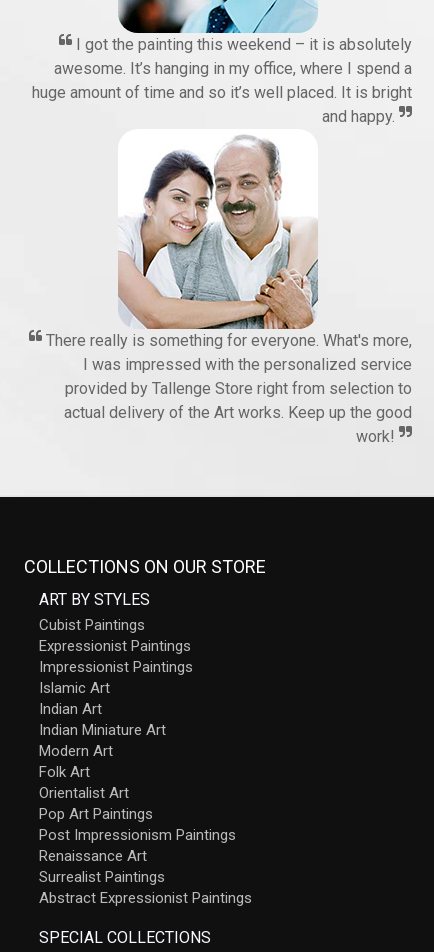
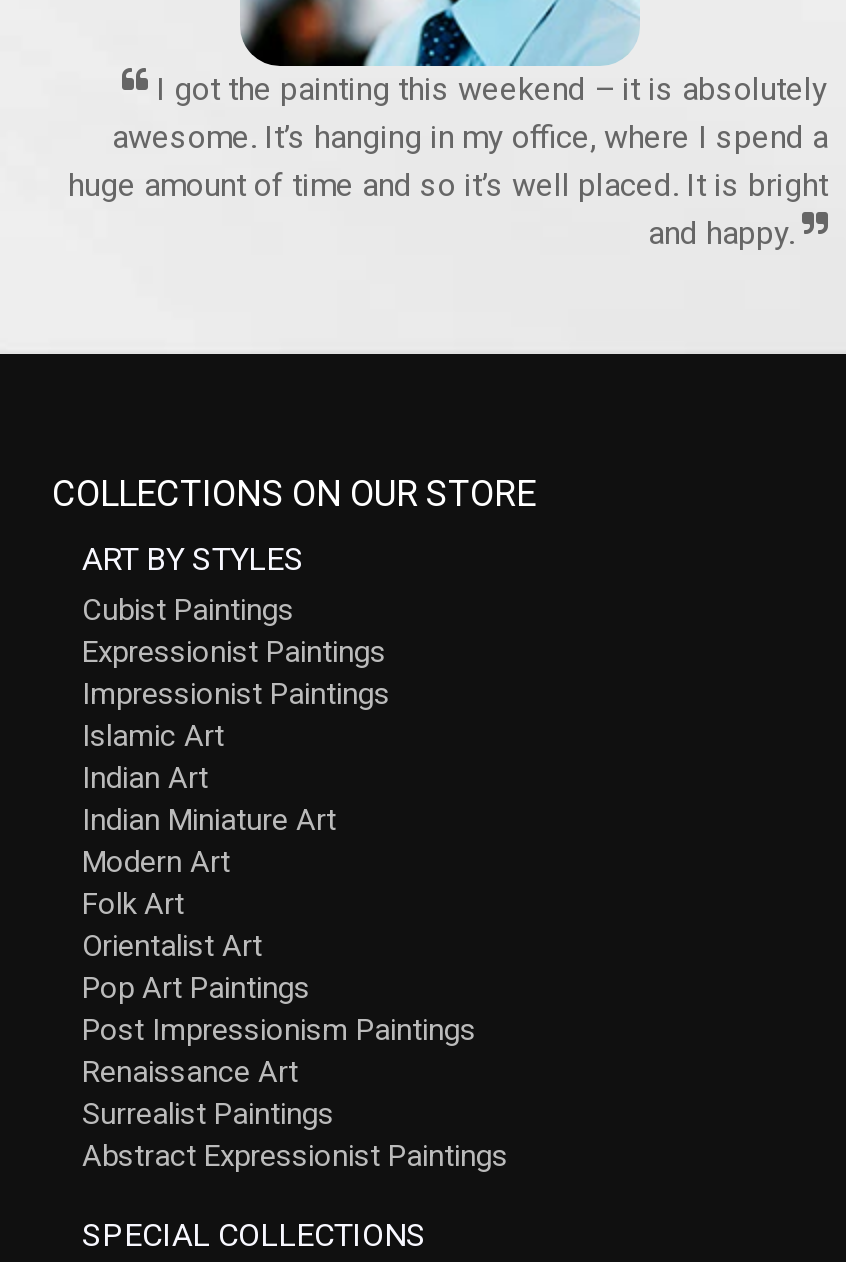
- [image]
- There really is something for everyone. What's more,
- I was impressed with the personalized service
- provided by Tallenge Store right from selection to
- actual delivery of the Art works. Keep up the good
- work!
